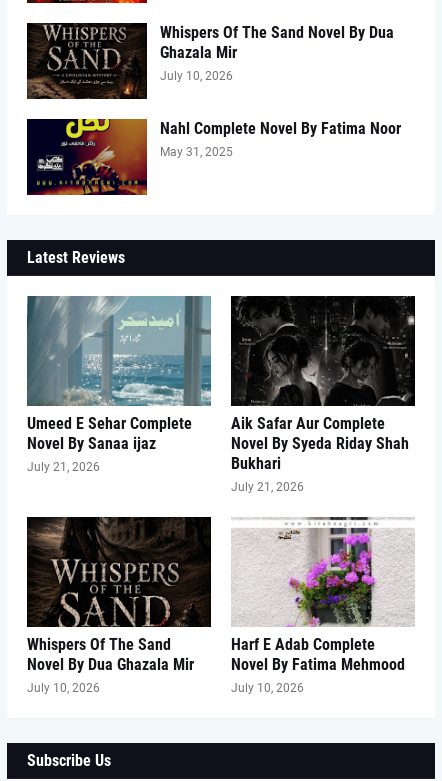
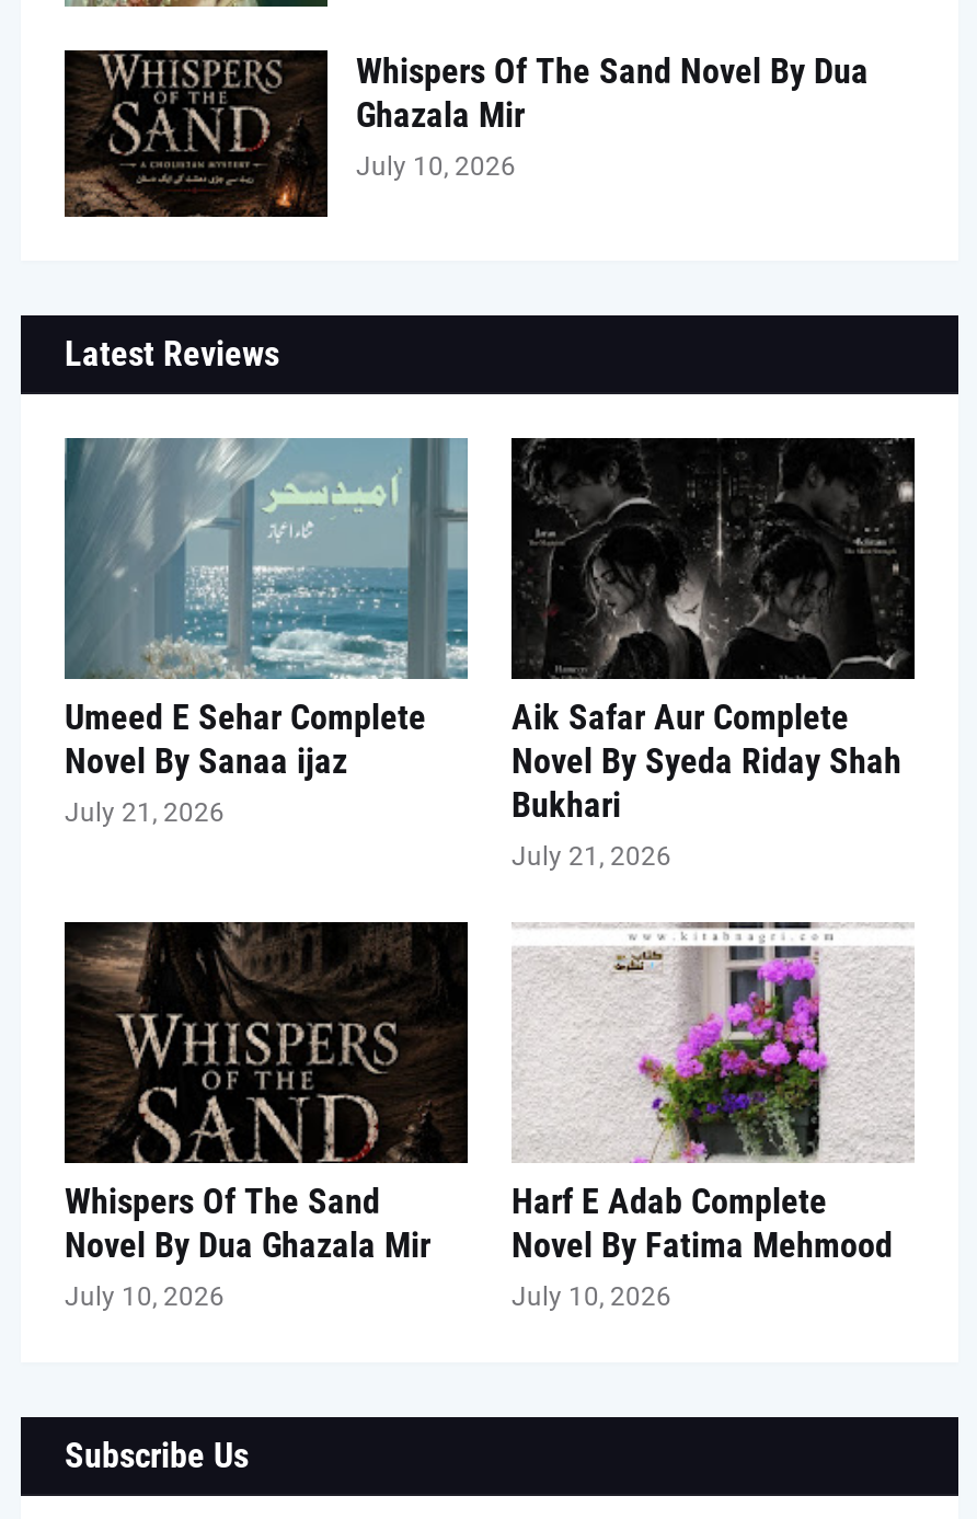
- [image]
- Nahl Complete Novel By Fatima Noor
- May 31, 2025
